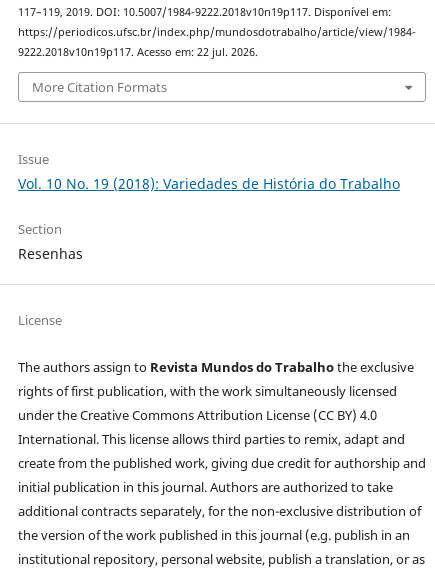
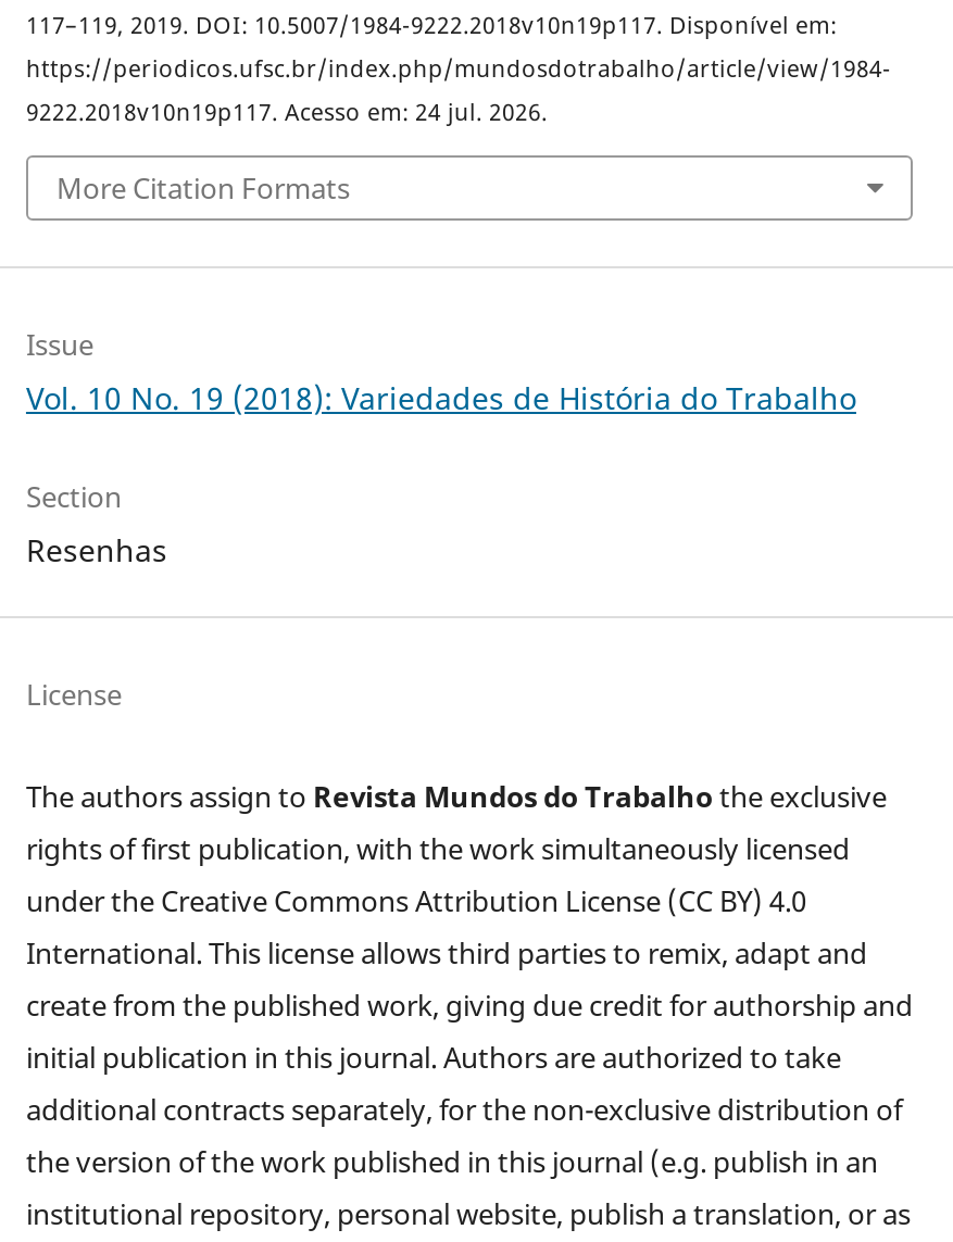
- 9222.2018v10n19p117. Acesso em: 22 jul. 2026.
+ 9222.2018v10n19p117. Acesso em: 24 jul. 2026.
